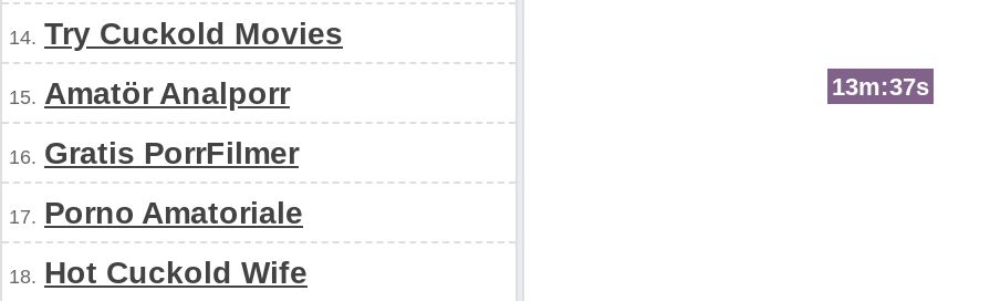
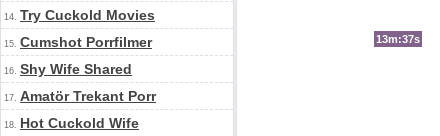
- 15. Amatör Analporr
+ 15. Cumshot Porrfilmer

- 16. Gratis PorrFilmer
+ 16. Shy Wife Shared

- 17. Porno Amatoriale
+ 17. Amatör Trekant Porr
